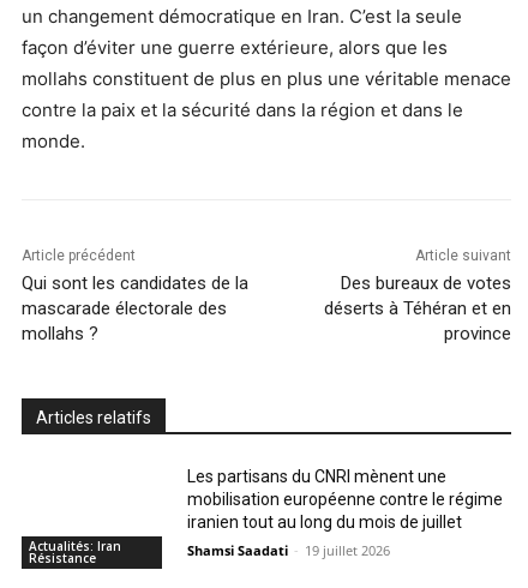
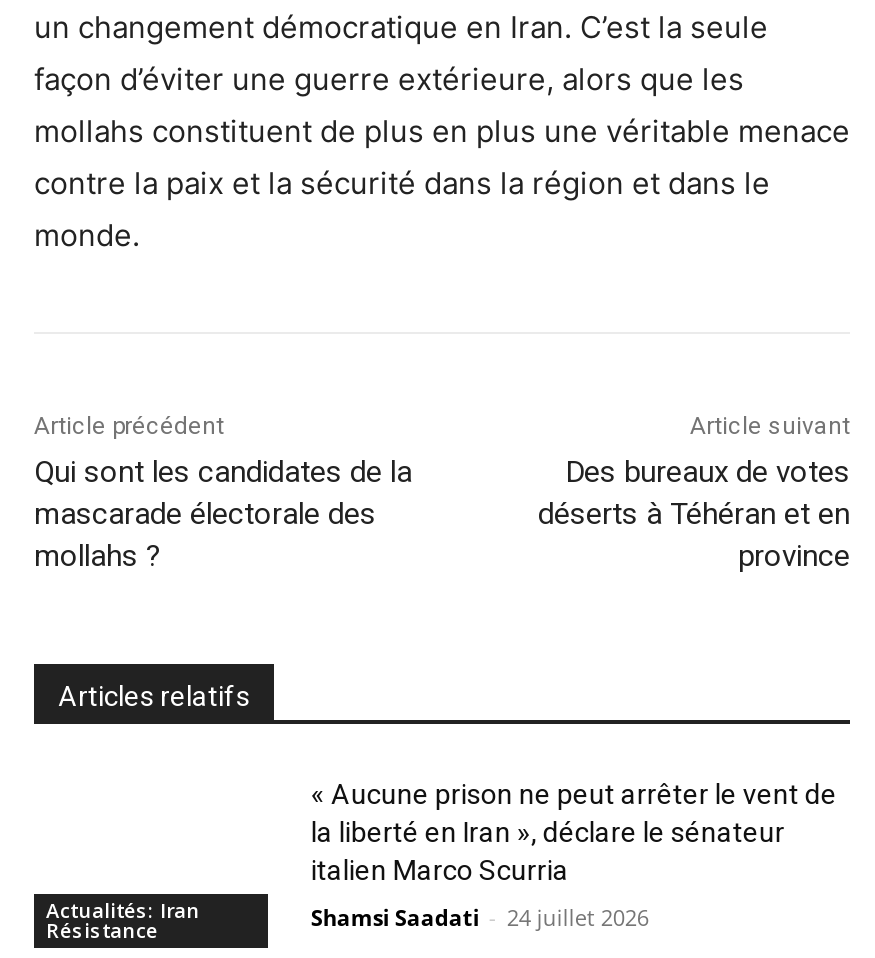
- Les partisans du CNRI mènent une
- mobilisation européenne contre le régime
- iranien tout au long du mois de juillet
+ « Aucune prison ne peut arrêter le vent de
+ la liberté en Iran », déclare le sénateur
+ italien Marco Scurria

- Shamsi Saadati - 19 juillet 2026
+ Shamsi Saadati - 24 juillet 2026
